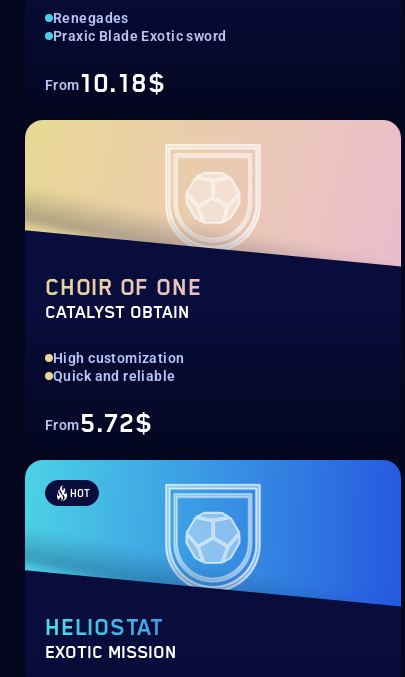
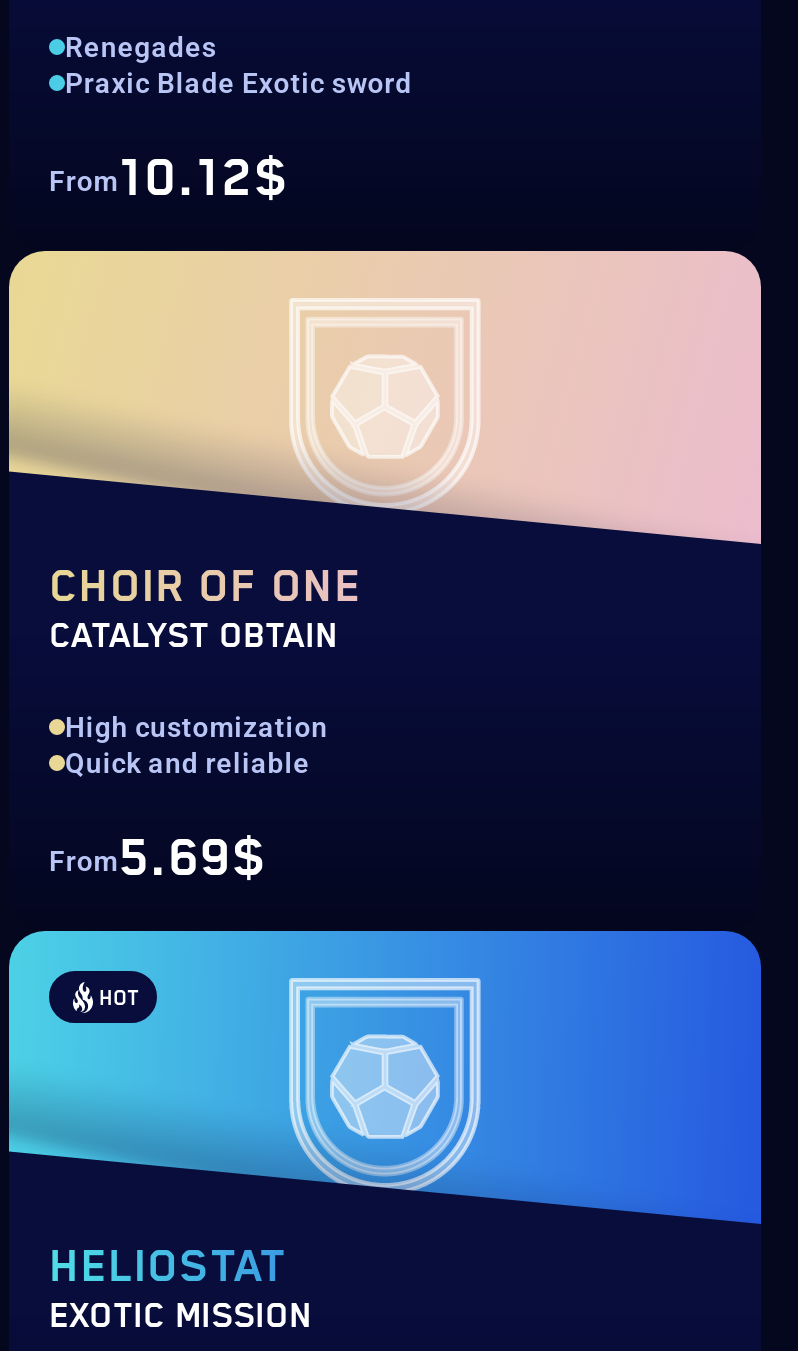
- From10.18$
+ From10.12$

- From5.72$
+ From5.69$
